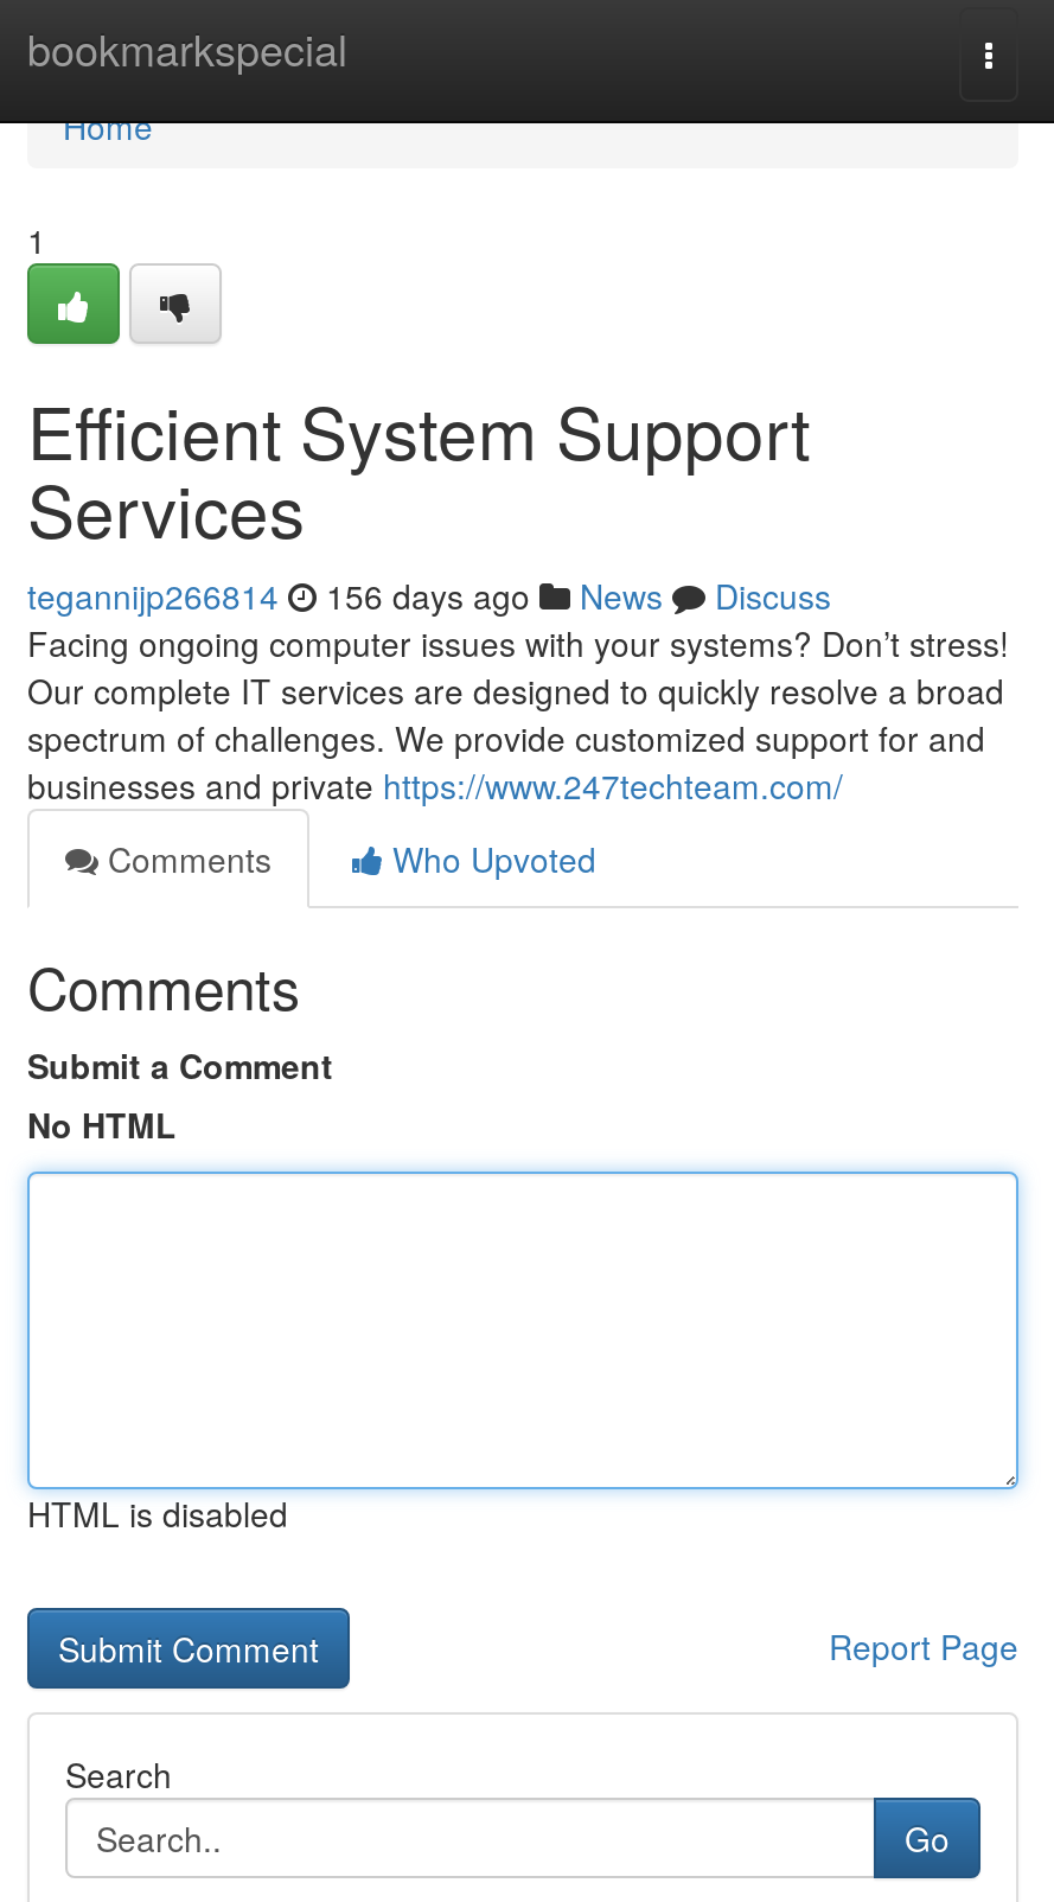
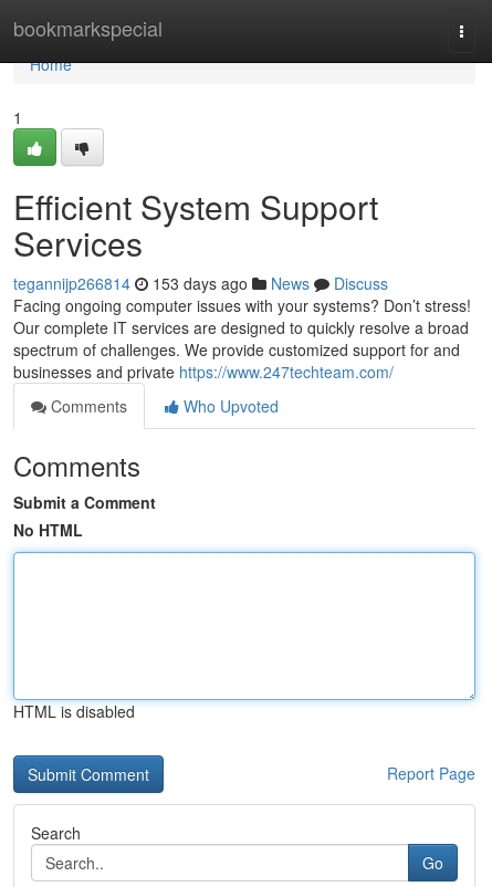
- tegannijp266814 156 days ago News Discuss
+ tegannijp266814 153 days ago News Discuss
